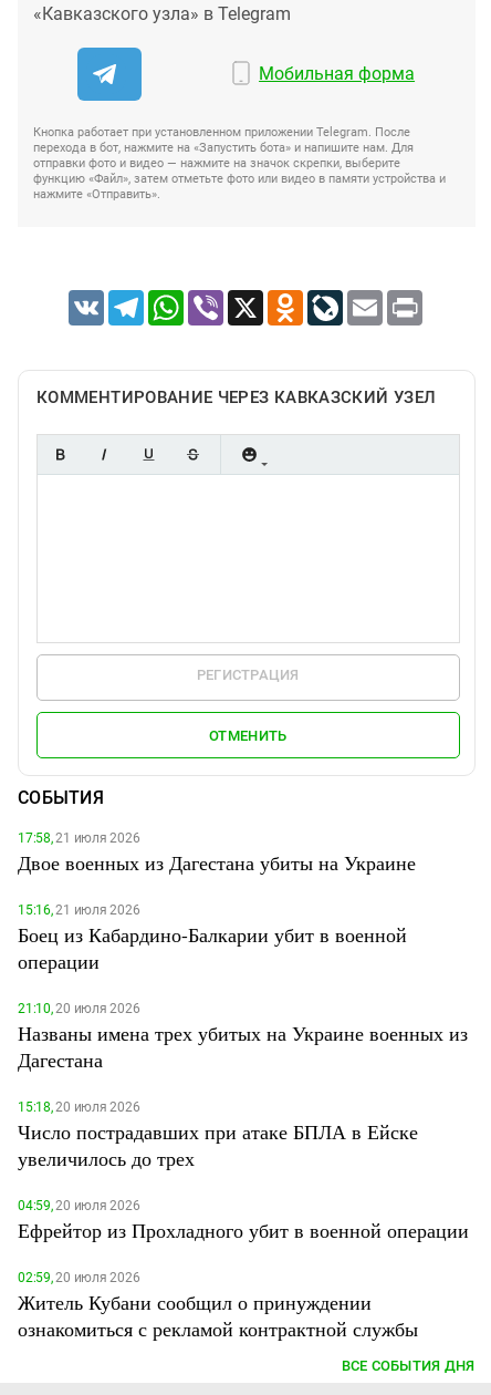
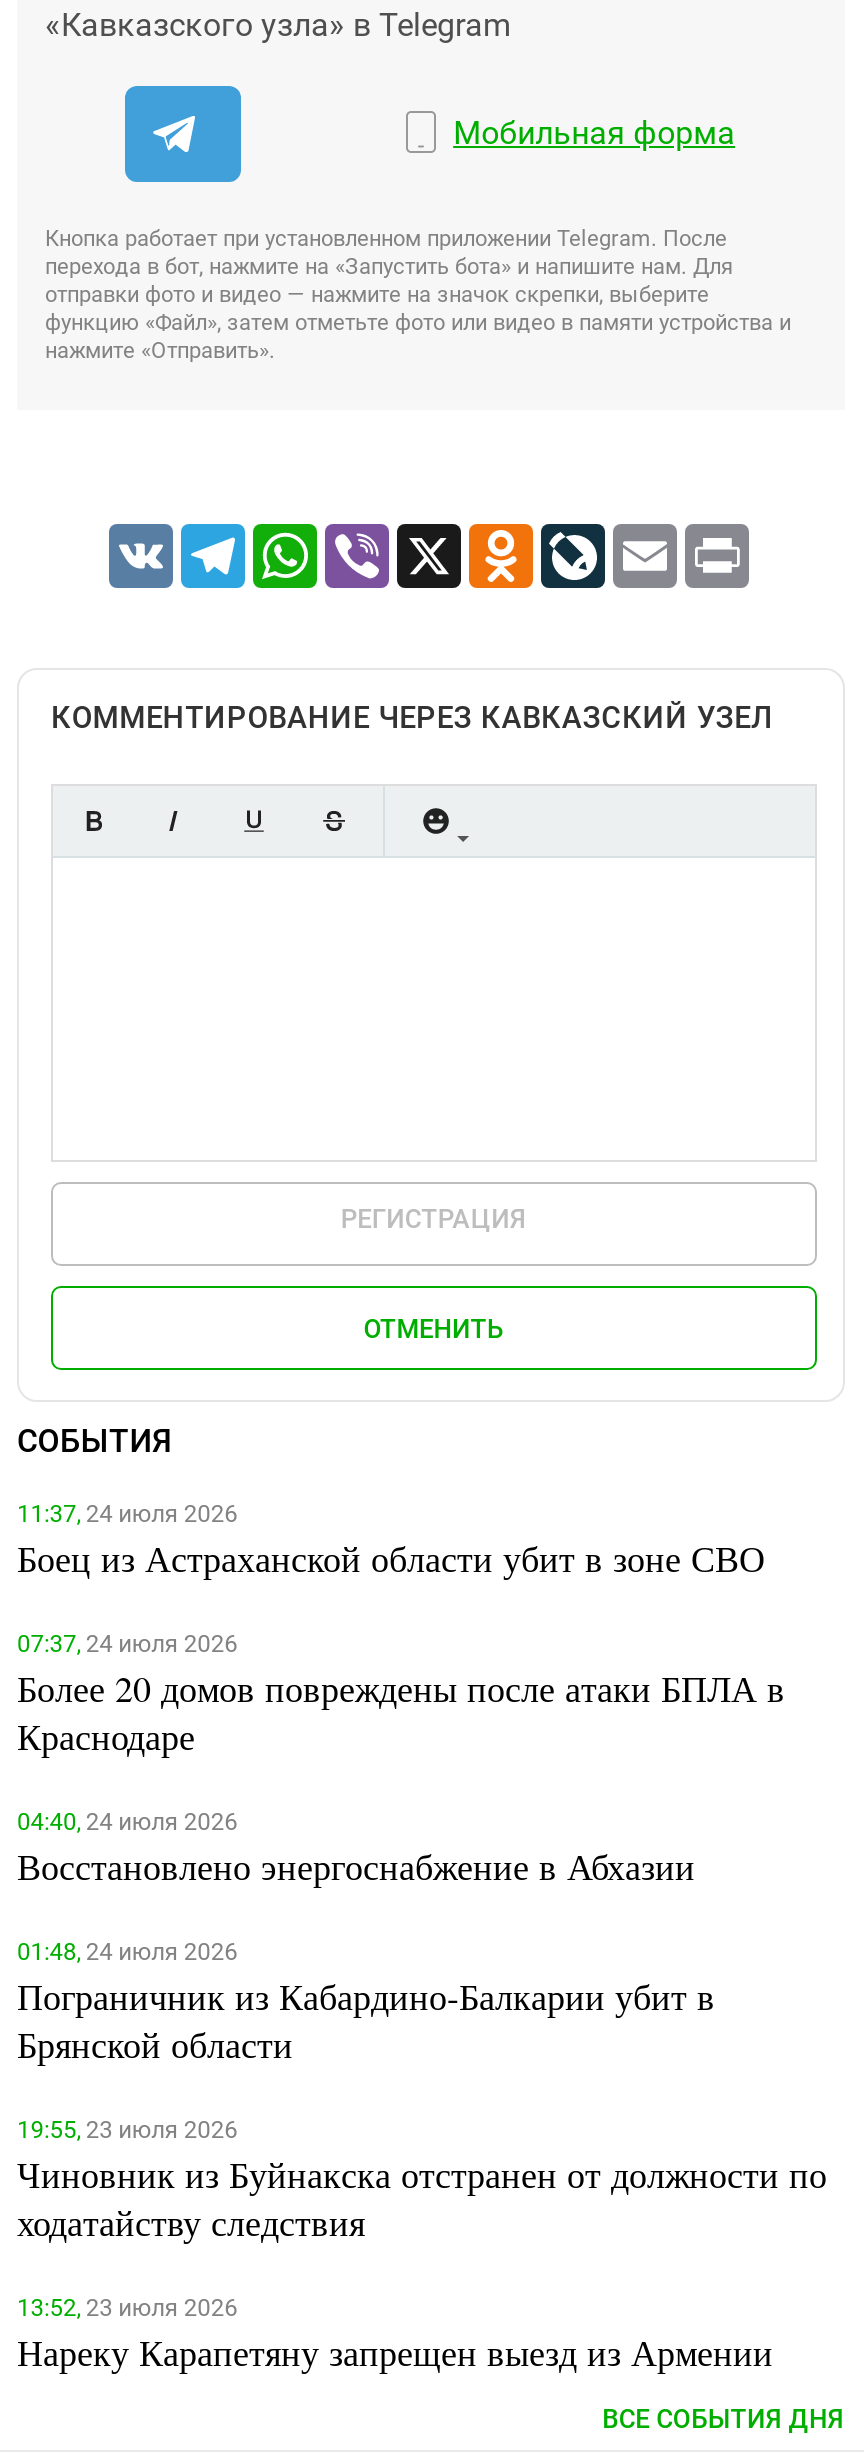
- 17:58, 21 июля 2026
- Двое военных из Дагестана убиты на Украине
+ 11:37, 24 июля 2026
+ Боец из Астраханской области убит в зоне СВО

- 15:16, 21 июля 2026
- Боец из Кабардино-Балкарии убит в военной
- операции
+ 07:37, 24 июля 2026
+ Более 20 домов повреждены после атаки БПЛА в
+ Краснодаре

- 21:10, 20 июля 2026
- Названы имена трех убитых на Украине военных из
- Дагестана
+ 04:40, 24 июля 2026
+ Восстановлено энергоснабжение в Абхазии

- 15:18, 20 июля 2026
- Число пострадавших при атаке БПЛА в Ейске
- увеличилось до трех
+ 01:48, 24 июля 2026
+ Пограничник из Кабардино-Балкарии убит в
+ Брянской области

- 04:59, 20 июля 2026
- Ефрейтор из Прохладного убит в военной операции
+ 19:55, 23 июля 2026
+ Чиновник из Буйнакска отстранен от должности по
+ ходатайству следствия

- 02:59, 20 июля 2026
- Житель Кубани сообщил о принуждении
- ознакомиться с рекламой контрактной службы
+ 13:52, 23 июля 2026
+ Нареку Карапетяну запрещен выезд из Армении
